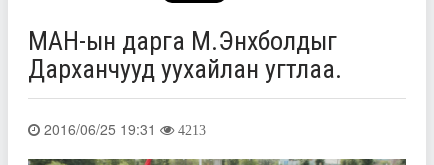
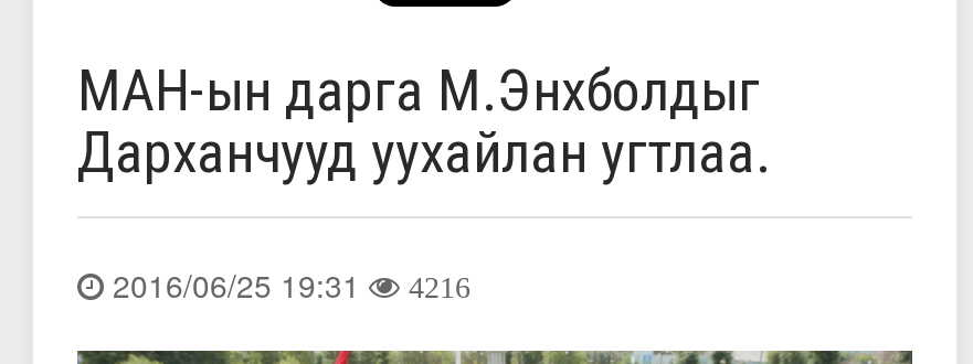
- 2016/06/25 19:31 4213
+ 2016/06/25 19:31 4216
